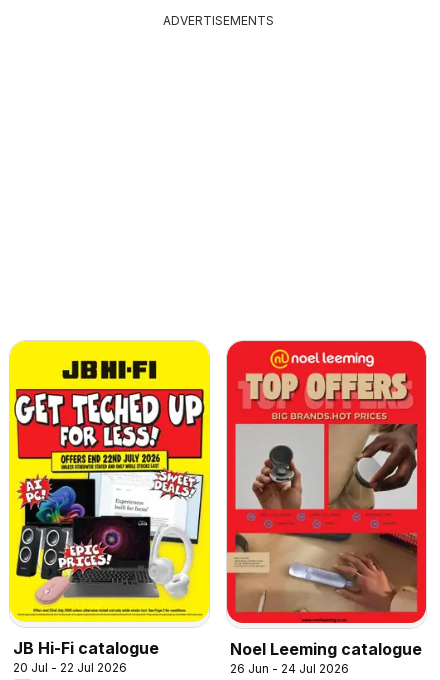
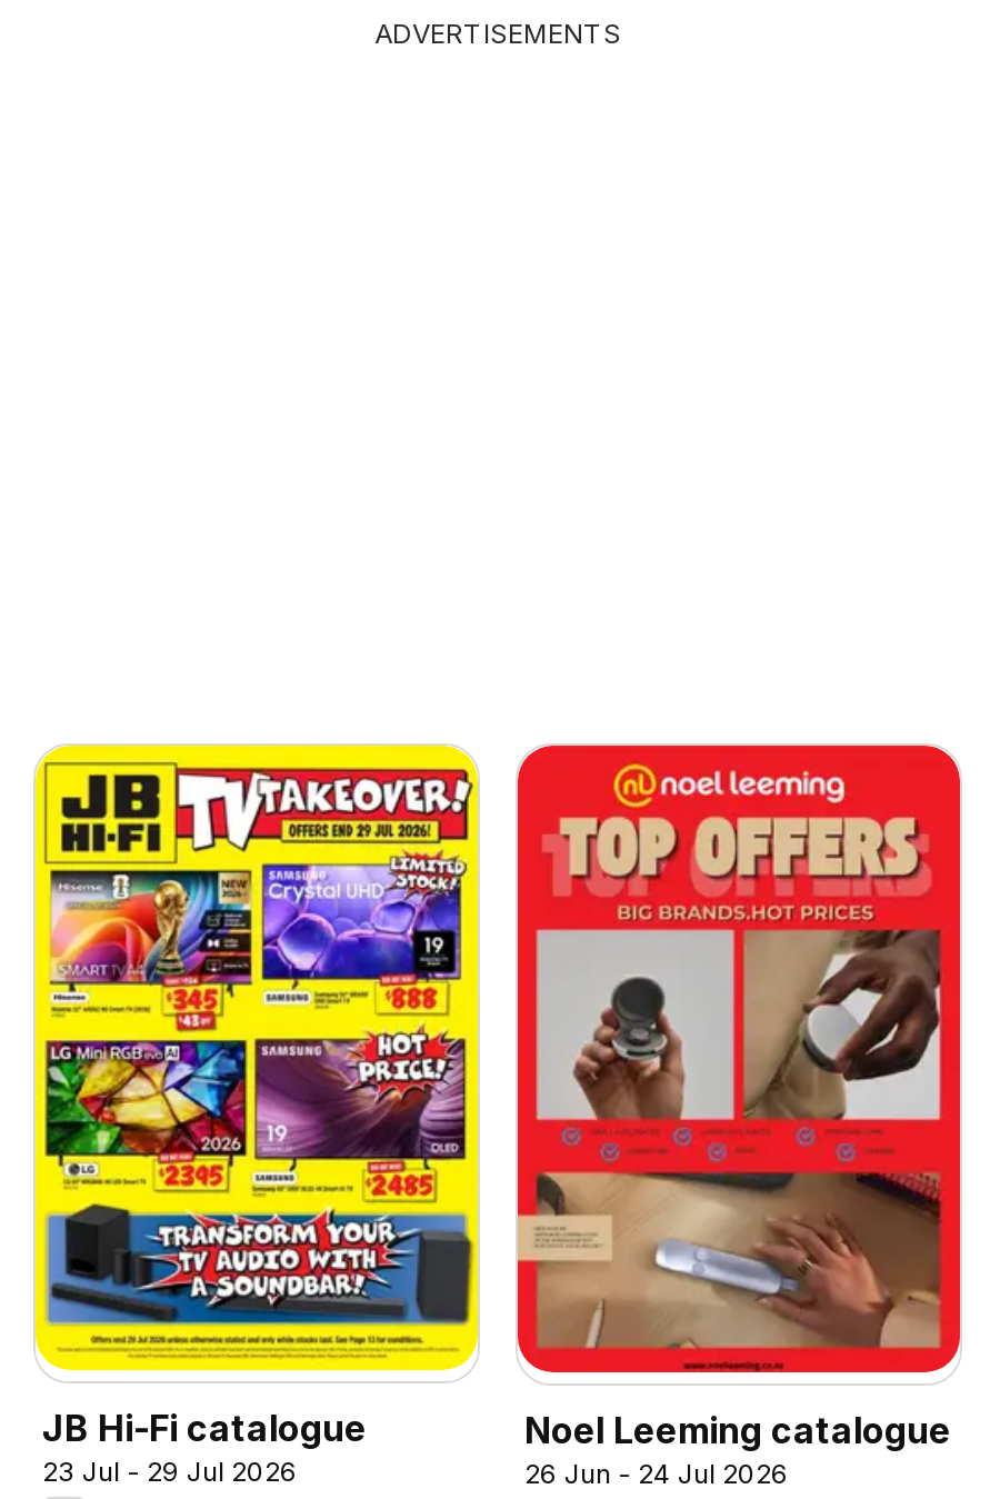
- [image]
+ [image]

- 20 Jul - 22 Jul 2026
+ 23 Jul - 29 Jul 2026
